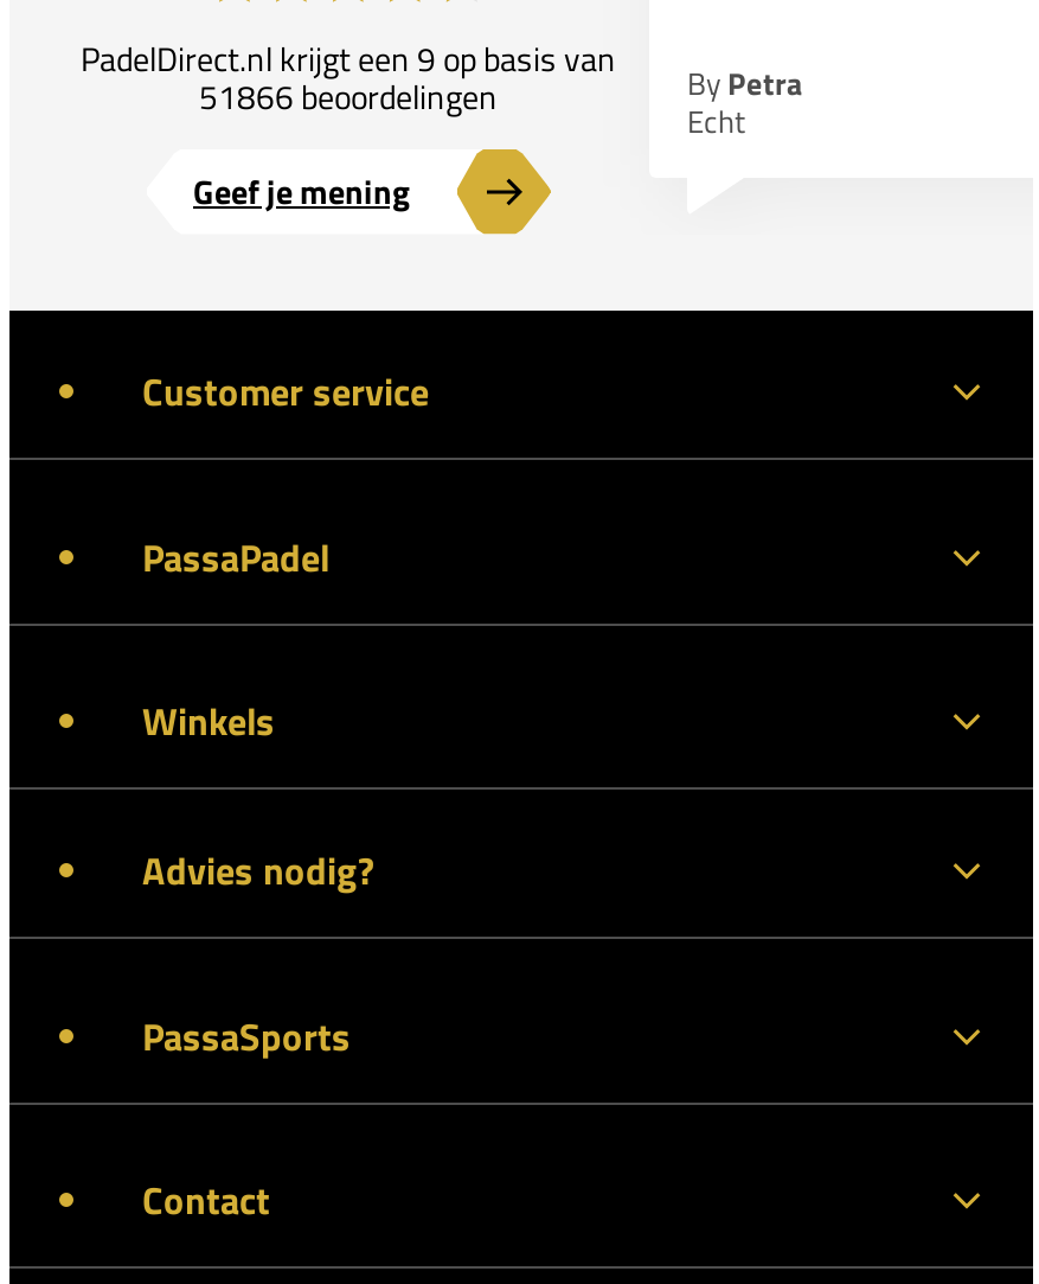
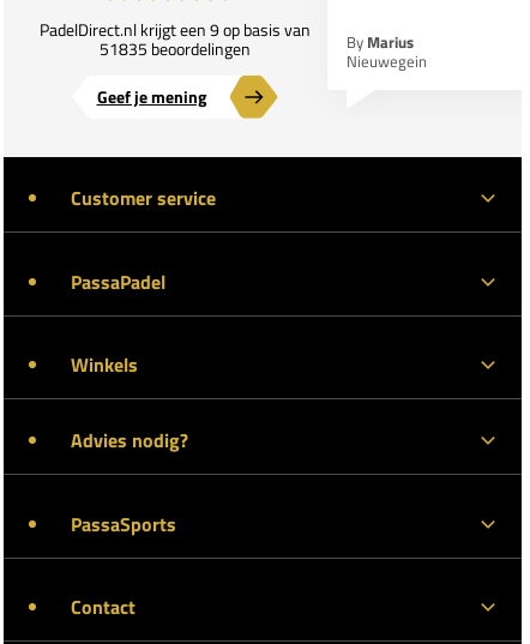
- 51866 beoordelingen
+ 51835 beoordelingen

- By Petra
- Echt
+ By Marius
+ Nieuwegein
